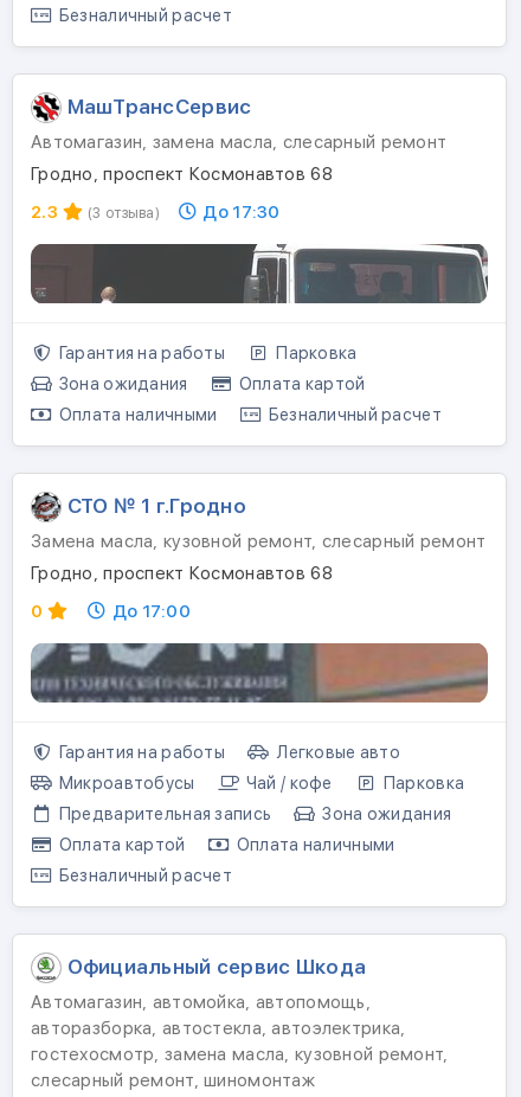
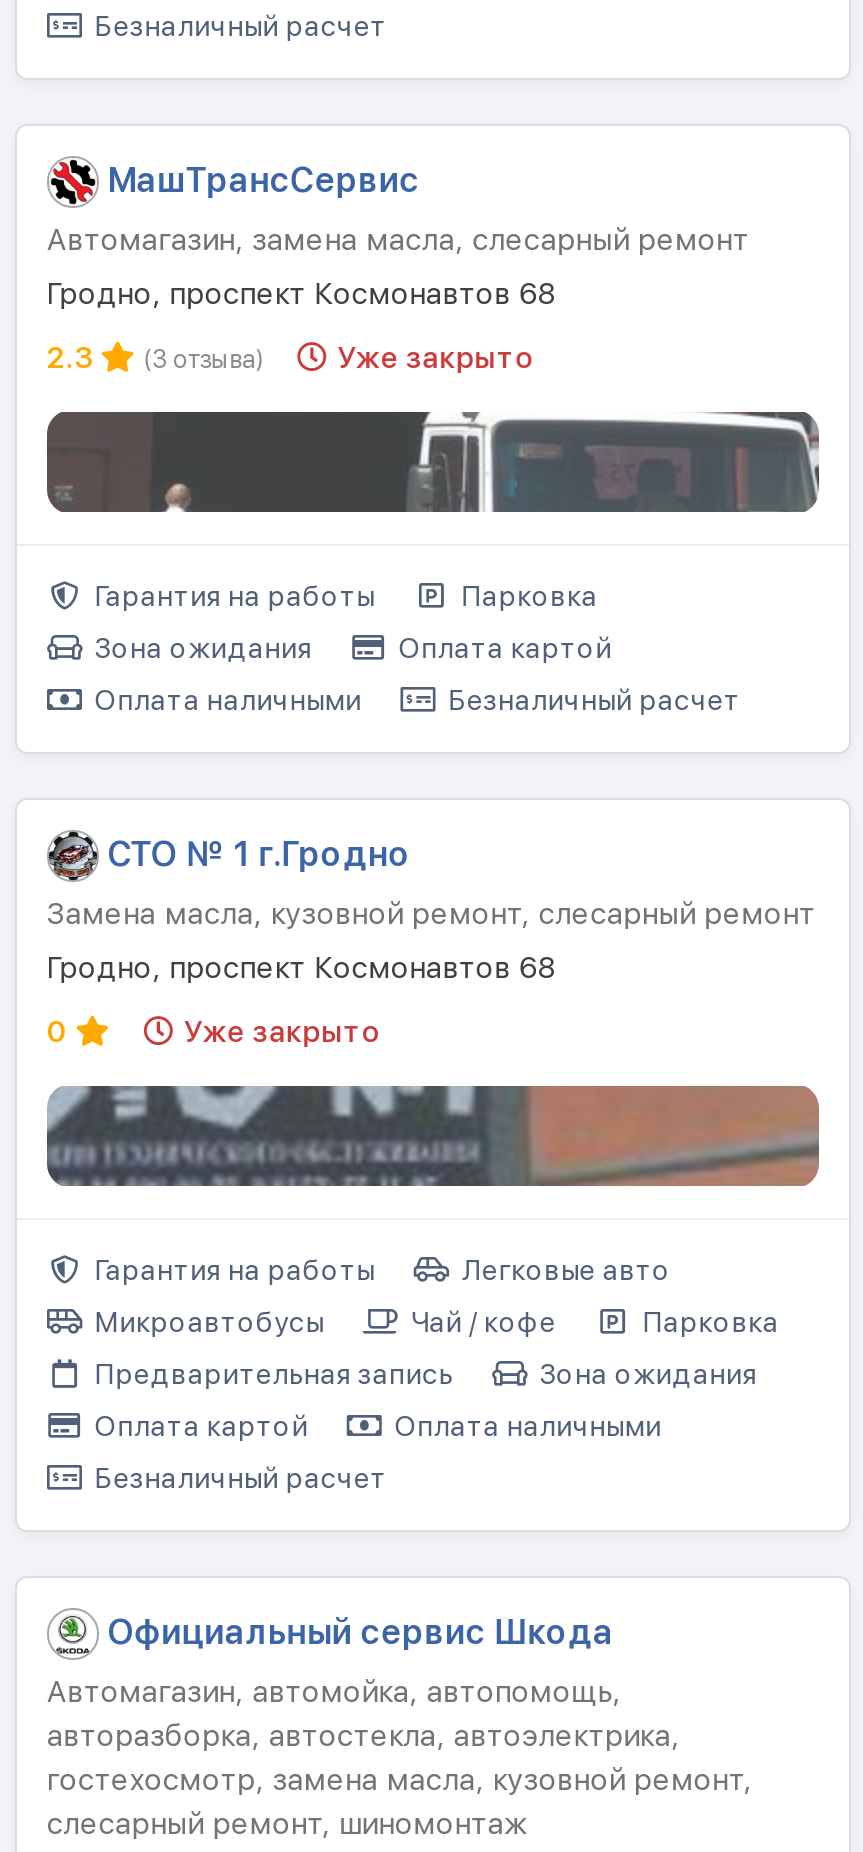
- До 17:30
+ Уже закрыто

- До 17:00
+ Уже закрыто
